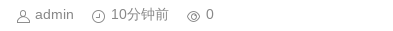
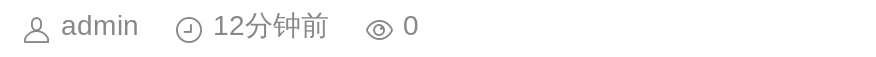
- 10分钟前
+ 12分钟前
